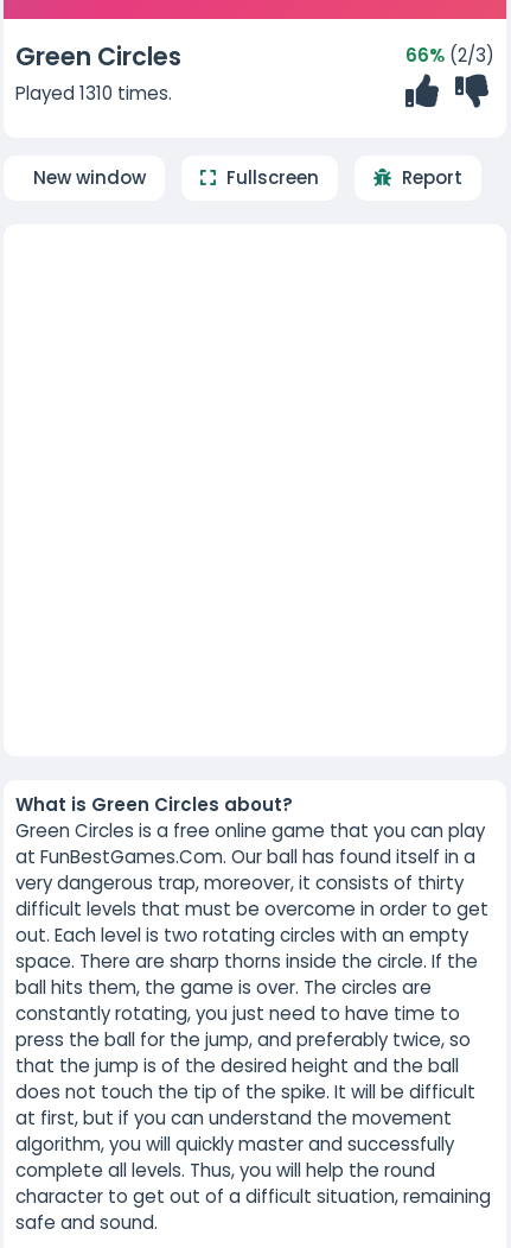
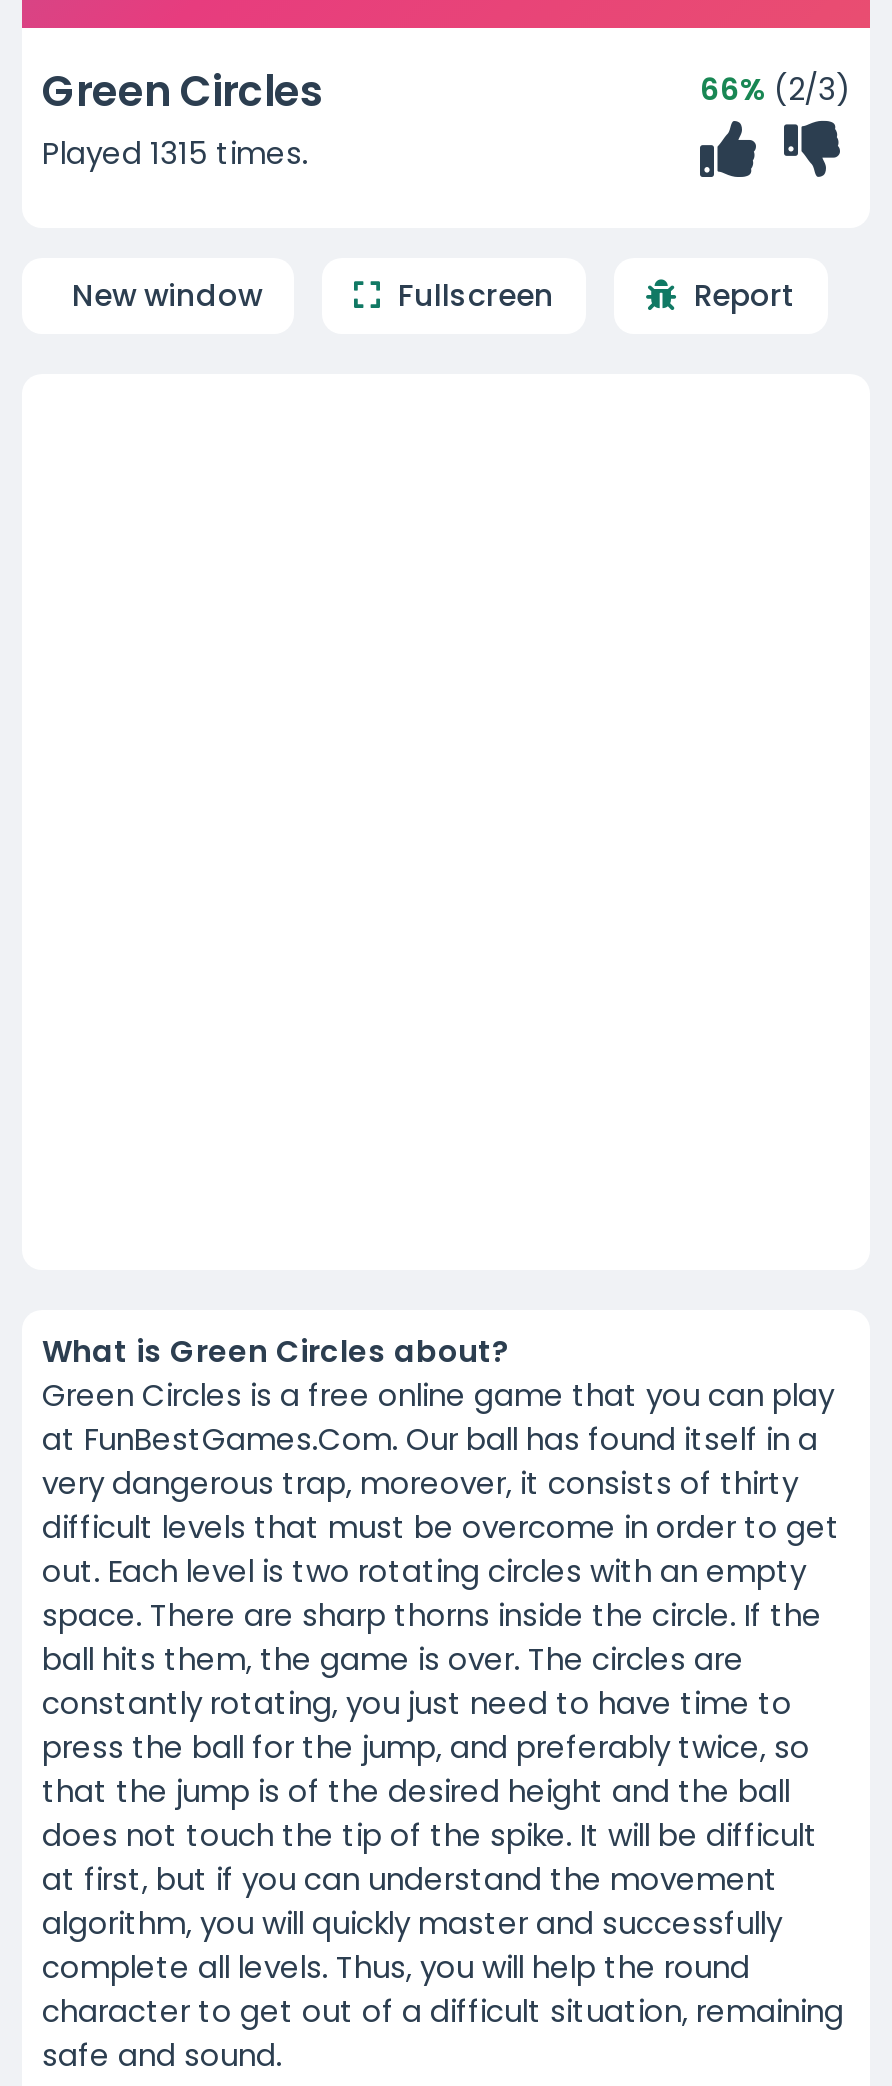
- Played 1310 times.
+ Played 1315 times.
